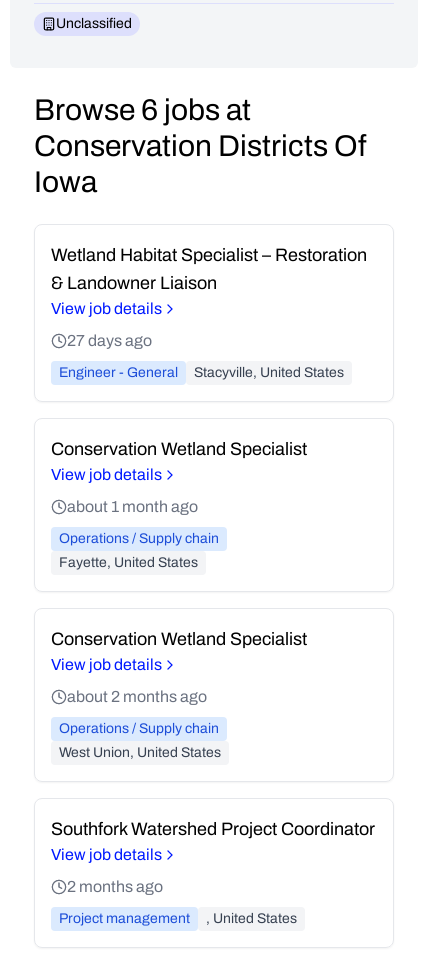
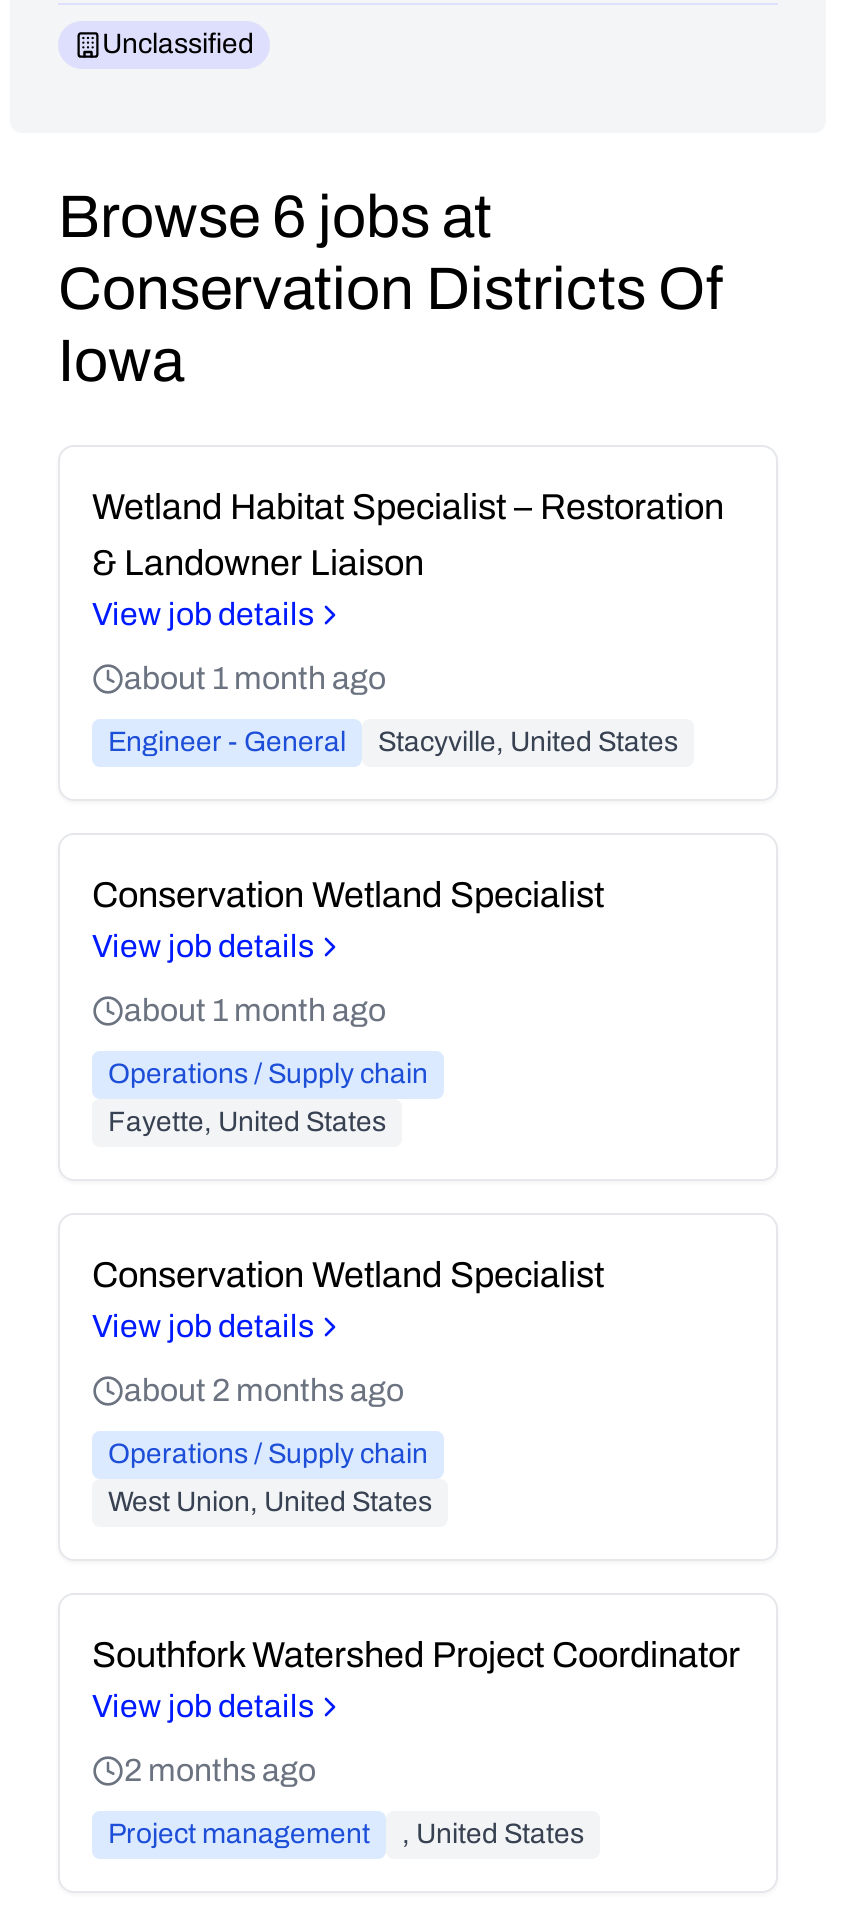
- 27 days ago
+ about 1 month ago
